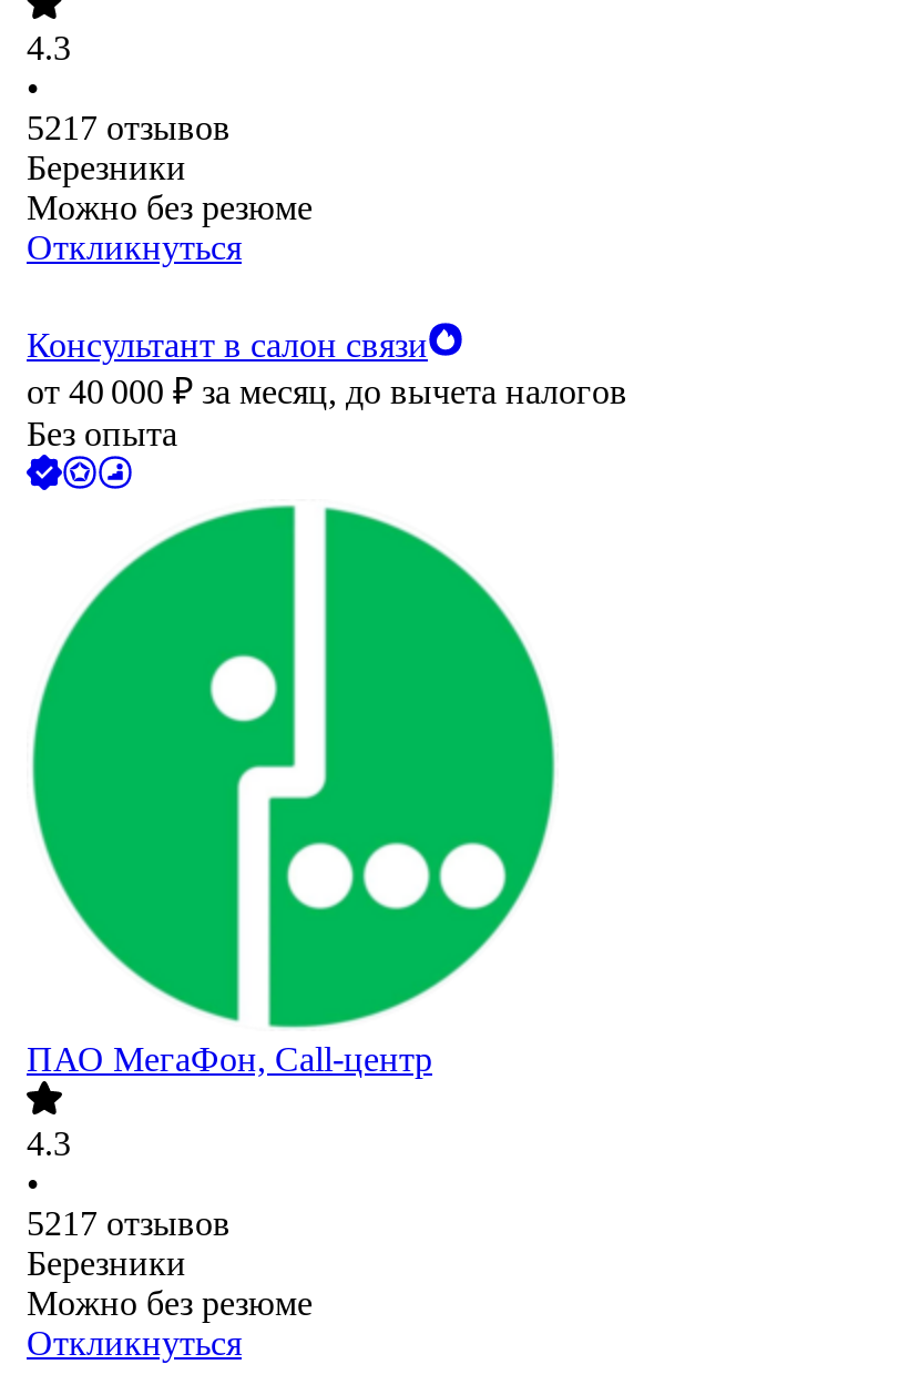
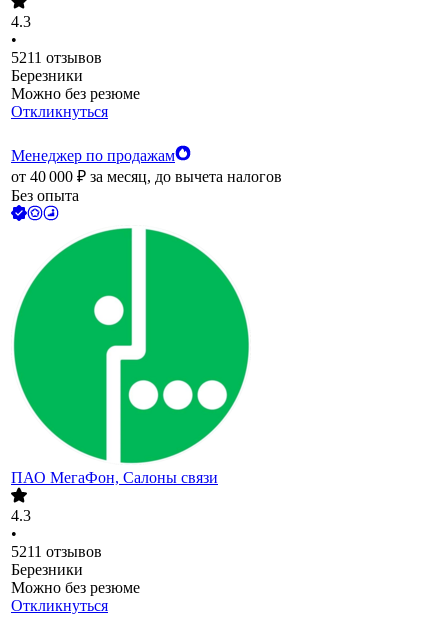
- 5217 отзывов
+ 5211 отзывов

- Консультант в салон связи
+ Менеджер по продажам

- ПАО МегаФон, Call-центр
+ ПАО МегаФон, Салоны связи

- 5217 отзывов
+ 5211 отзывов
